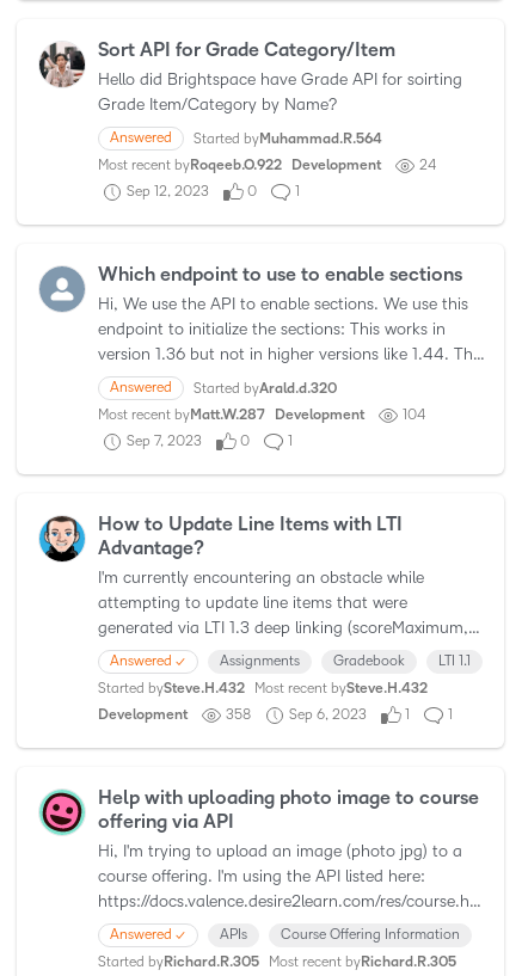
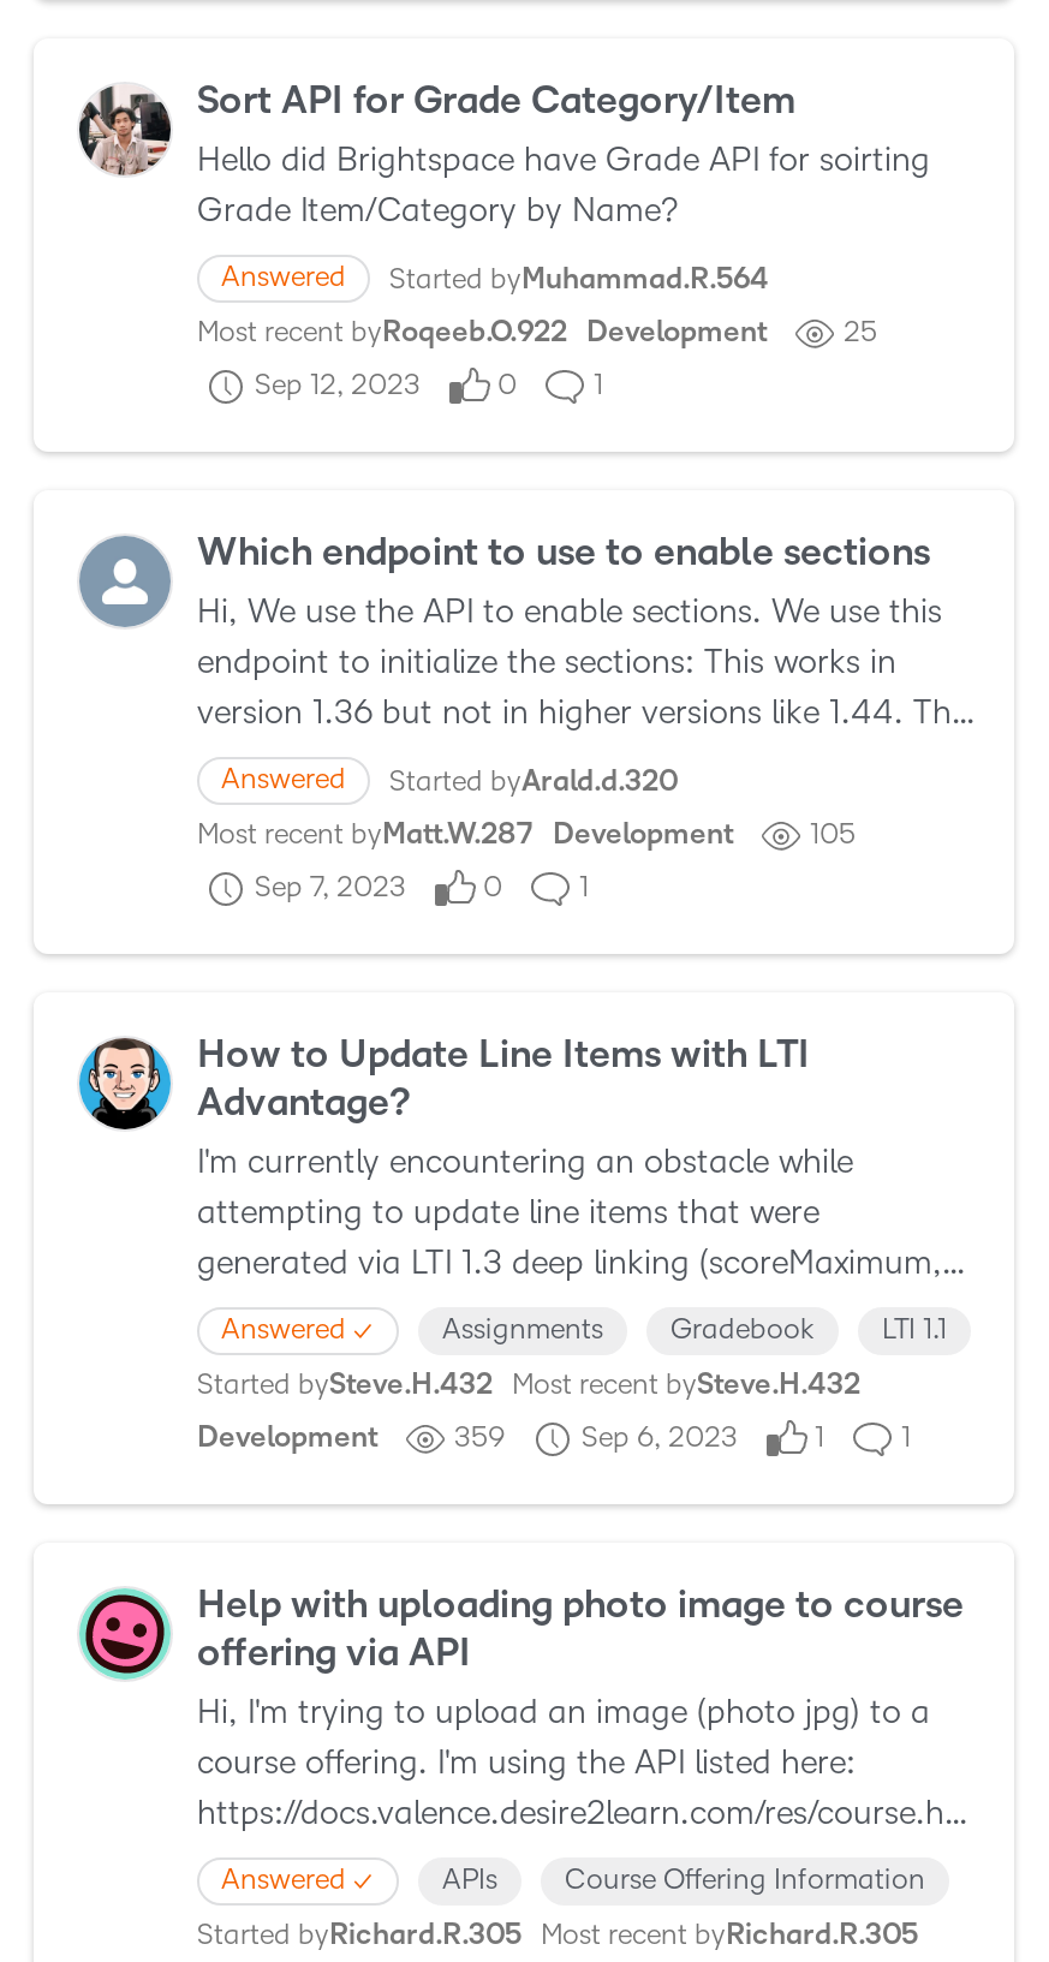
- 24
+ 25

- 104
+ 105

- 358
+ 359
